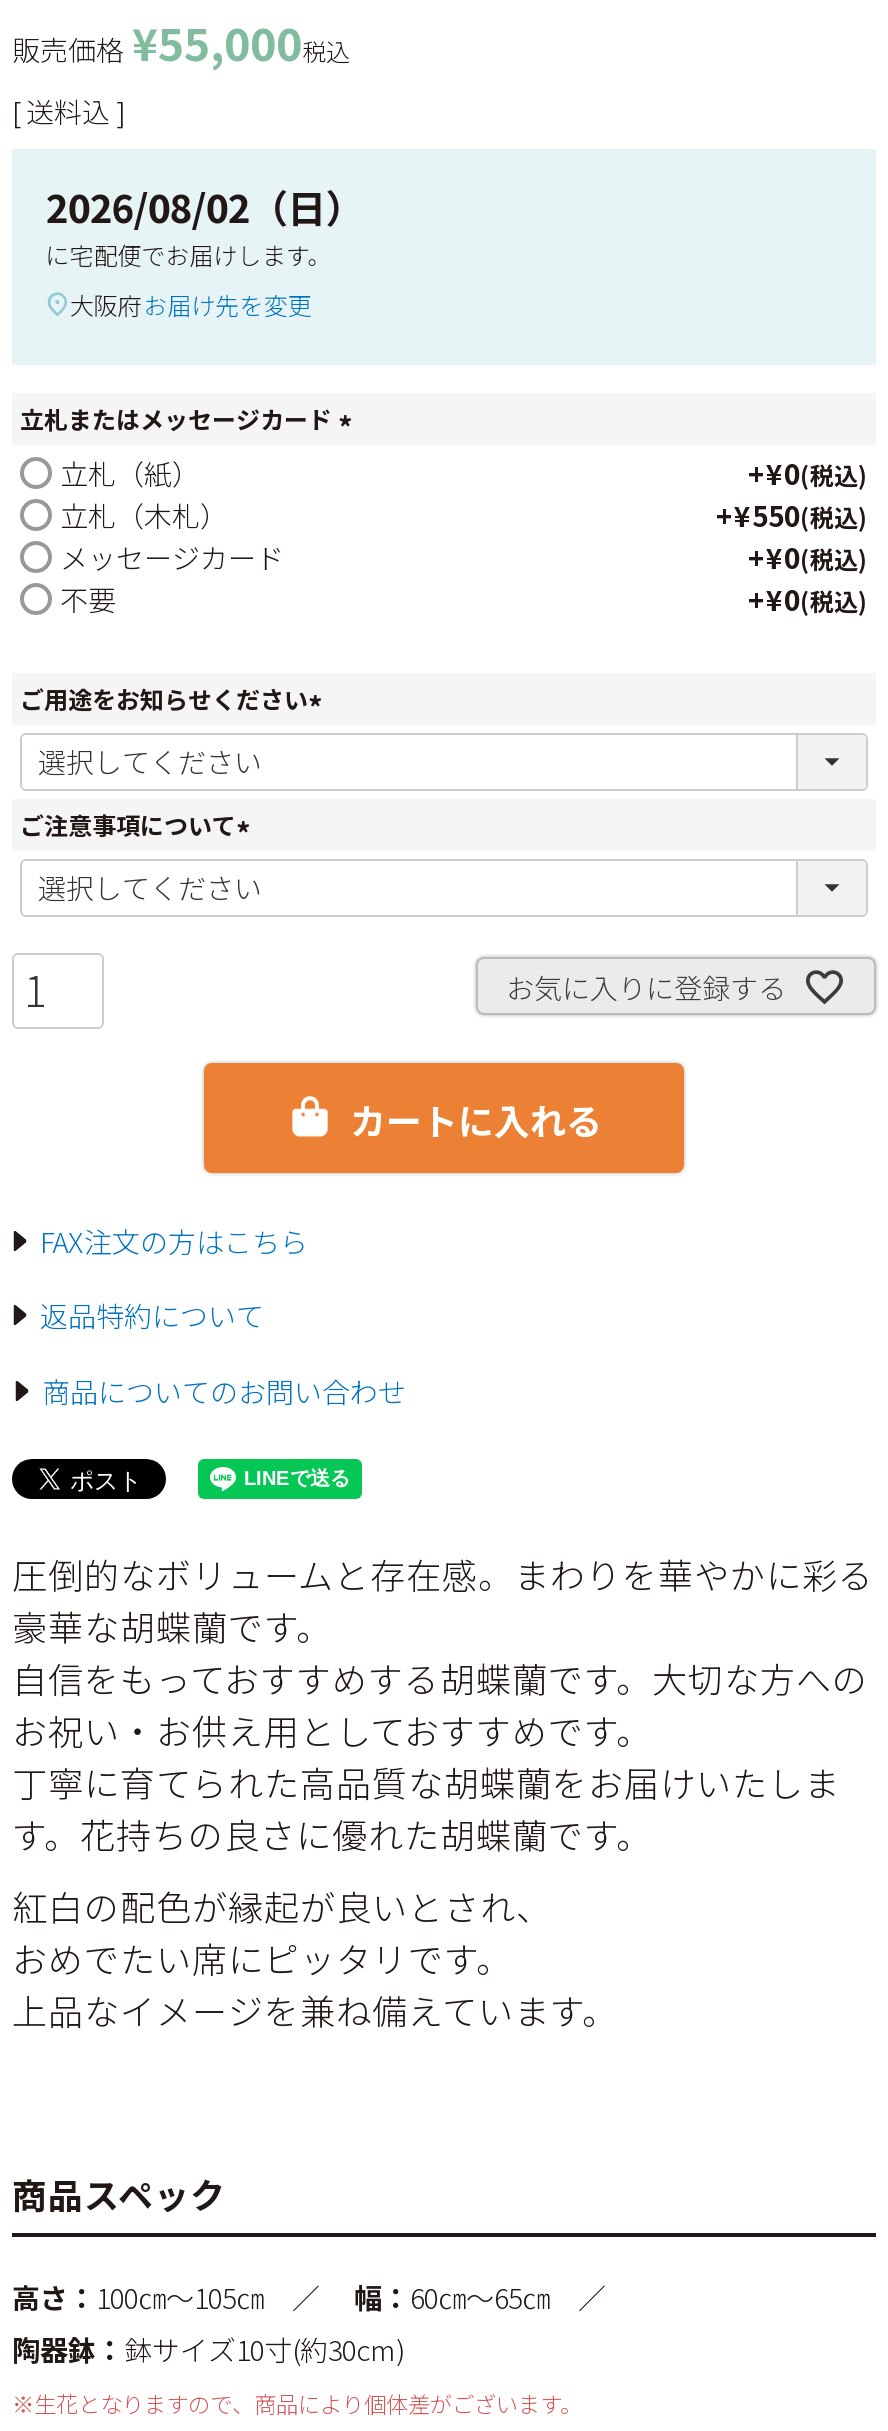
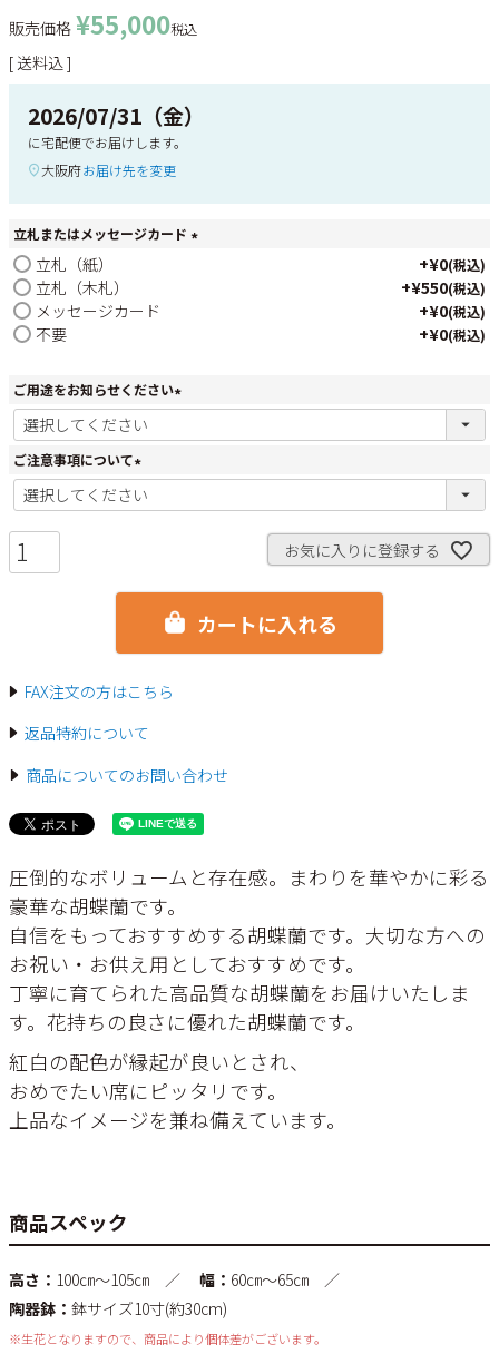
- 2026/08/02（日）
+ 2026/07/31（金）
